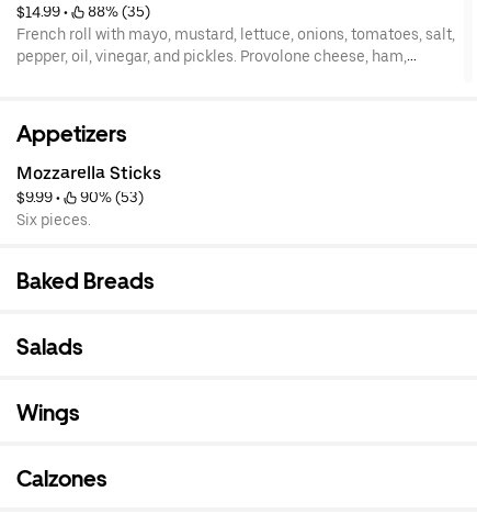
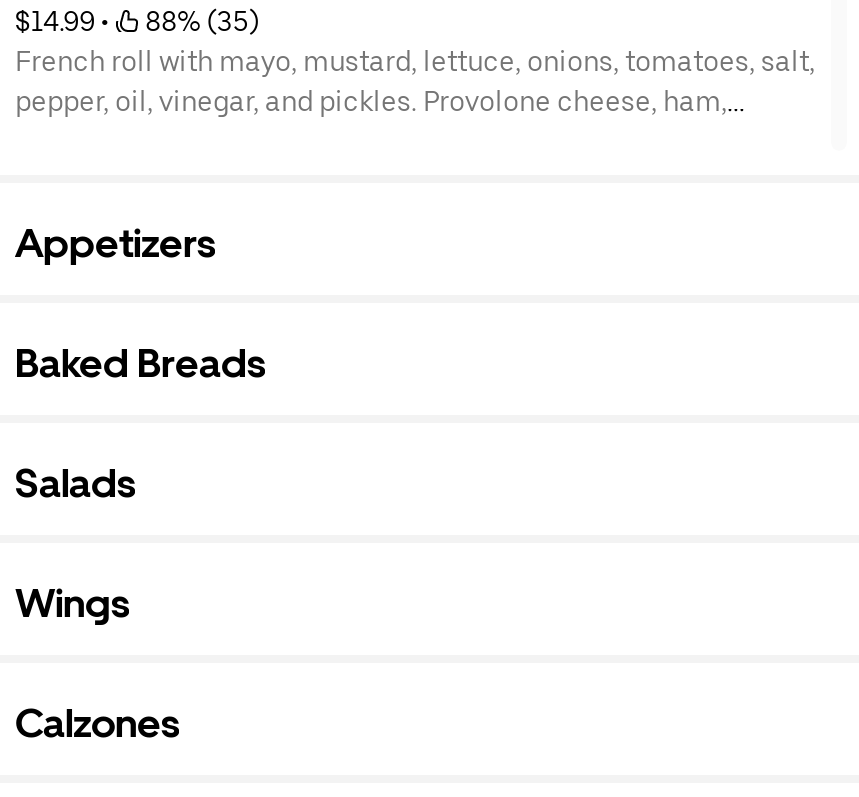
- Mozzarella Sticks
- $9.99 •
- 90% (53)
- Six pieces.
